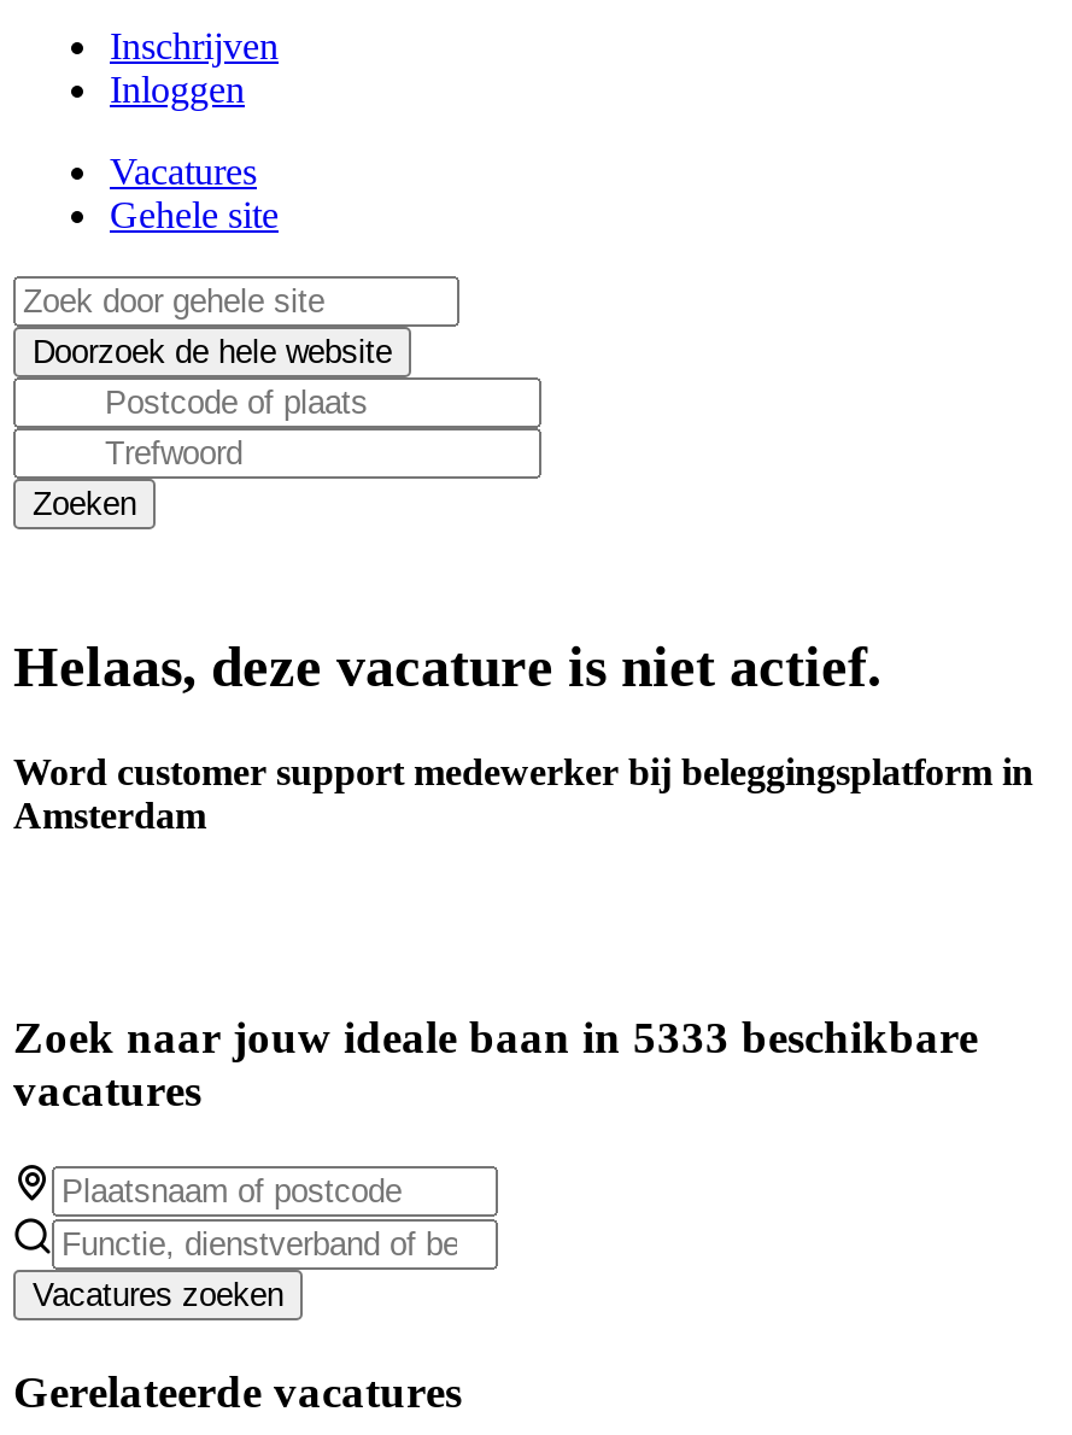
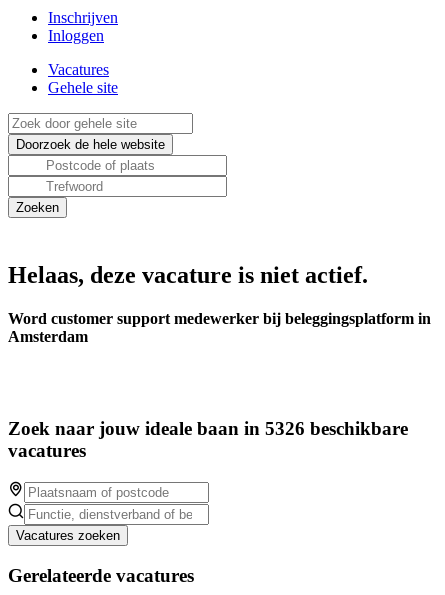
- Zoek naar jouw ideale baan in 5333 beschikbare
+ Zoek naar jouw ideale baan in 5326 beschikbare
